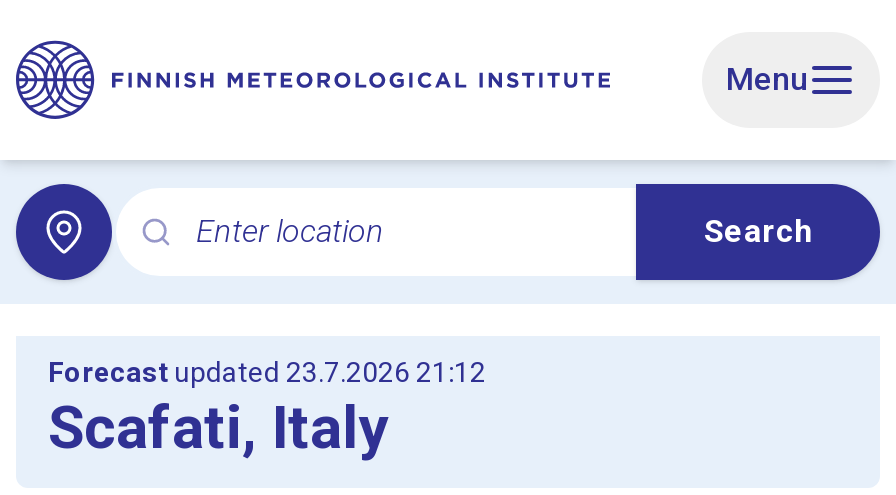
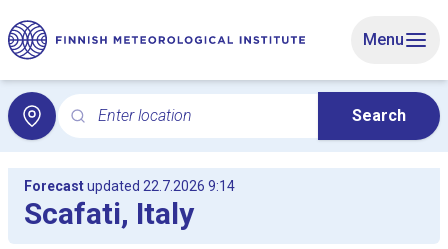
- Forecast updated 23.7.2026 21:12
+ Forecast updated 22.7.2026 9:14
